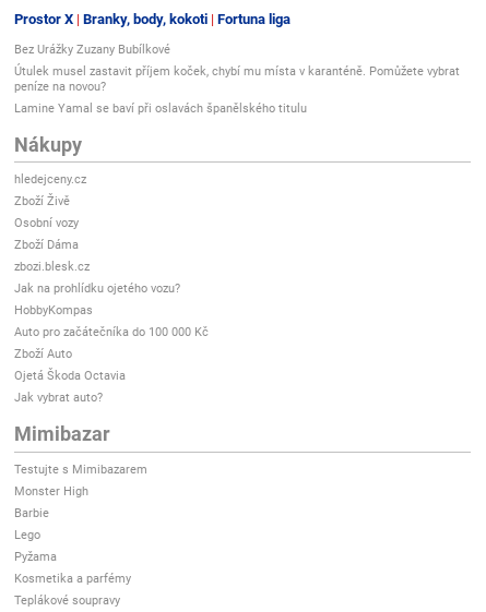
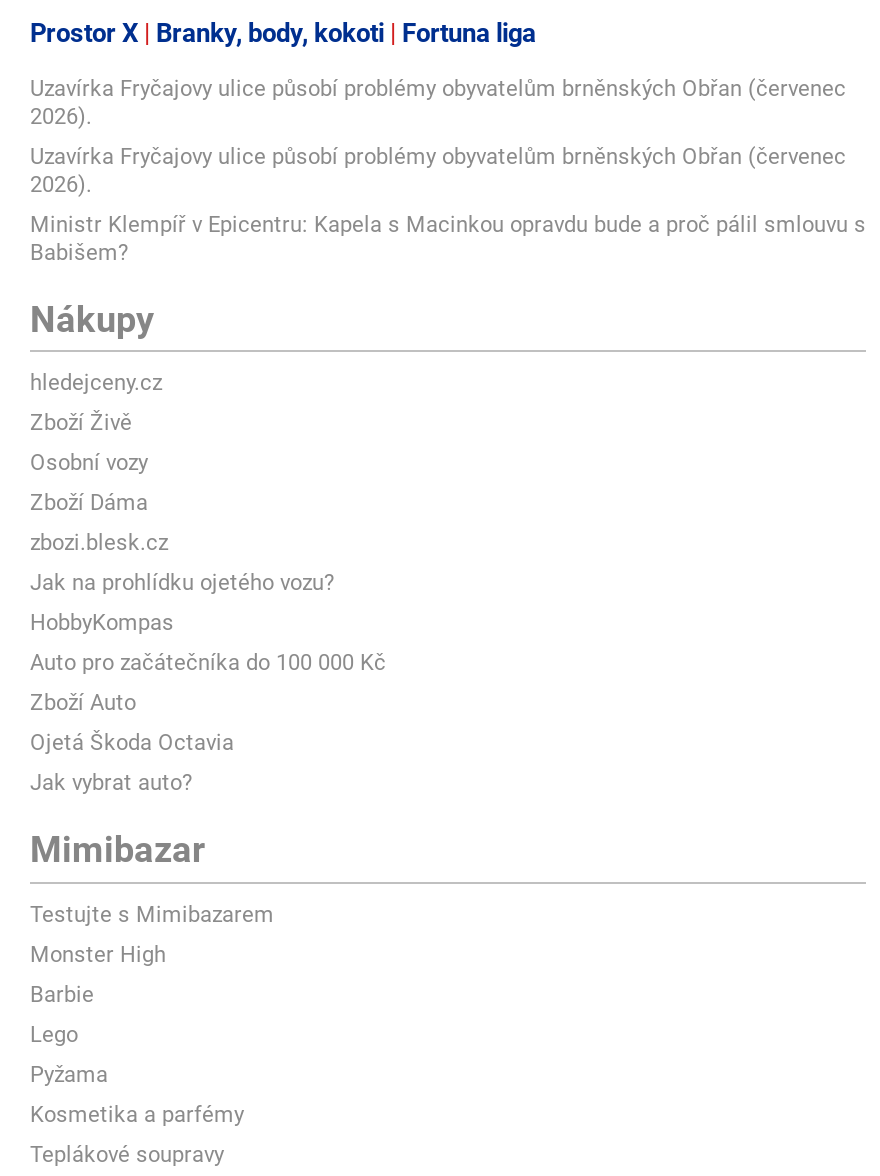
- Bez Urážky Zuzany Bubílkové
+ Uzavírka Fryčajovy ulice působí problémy obyvatelům brněnských Obřan (červenec
+ 2026).

- Útulek musel zastavit příjem koček, chybí mu místa v karanténě. Pomůžete vybrat
- peníze na novou?
+ Uzavírka Fryčajovy ulice působí problémy obyvatelům brněnských Obřan (červenec
+ 2026).

- Lamine Yamal se baví při oslavách španělského titulu
+ Ministr Klempíř v Epicentru: Kapela s Macinkou opravdu bude a proč pálil smlouvu s
+ Babišem?
